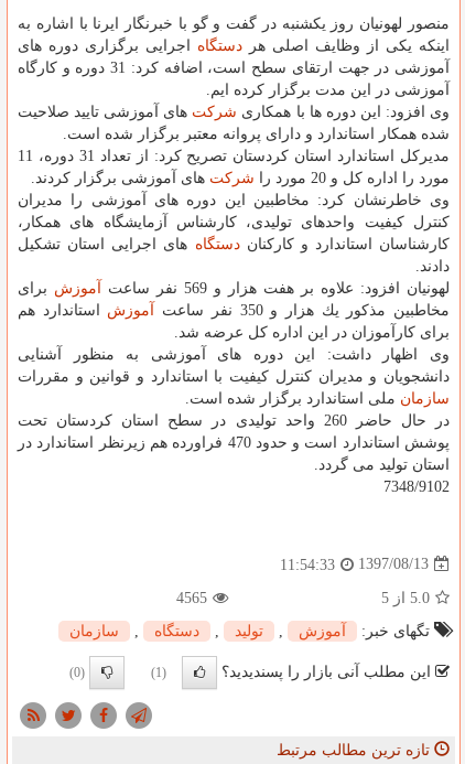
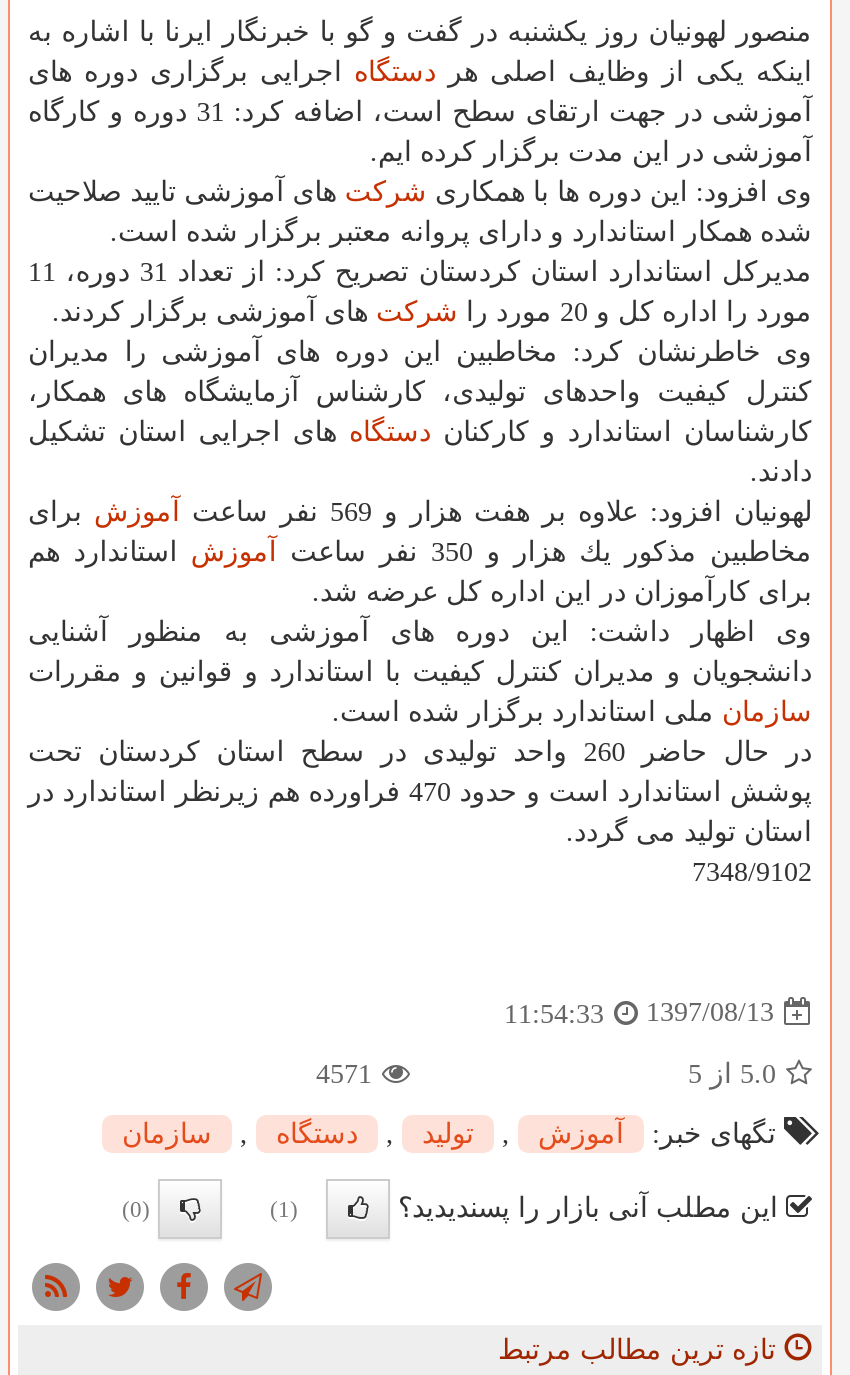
- 4565
+ 4571
